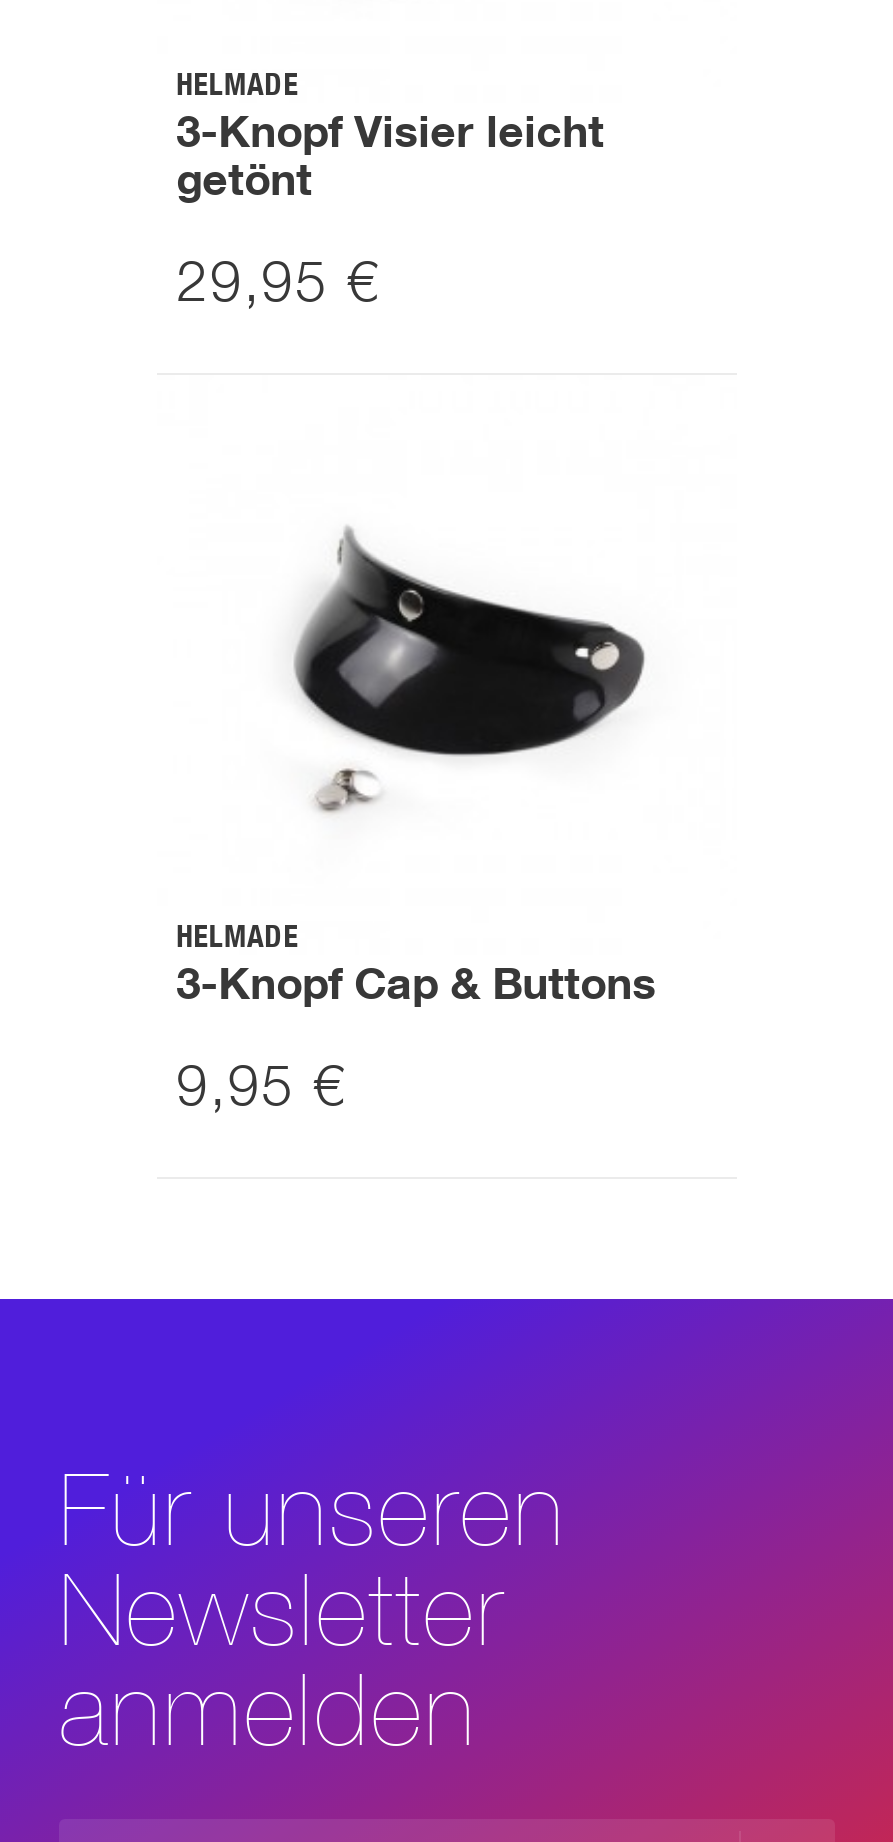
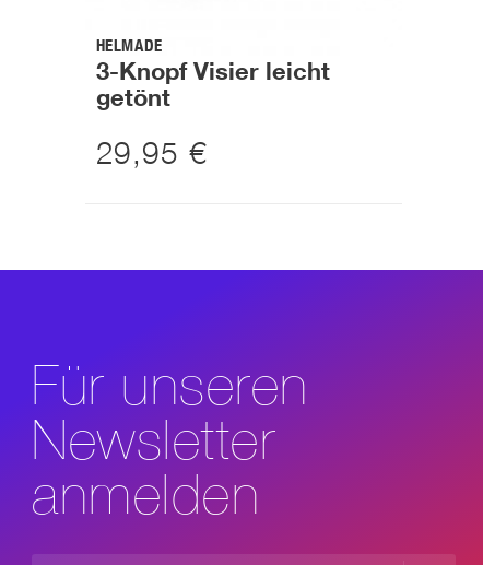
- [image]

- HELMADE
- 3-Knopf Cap & Buttons
- 9,95 €
